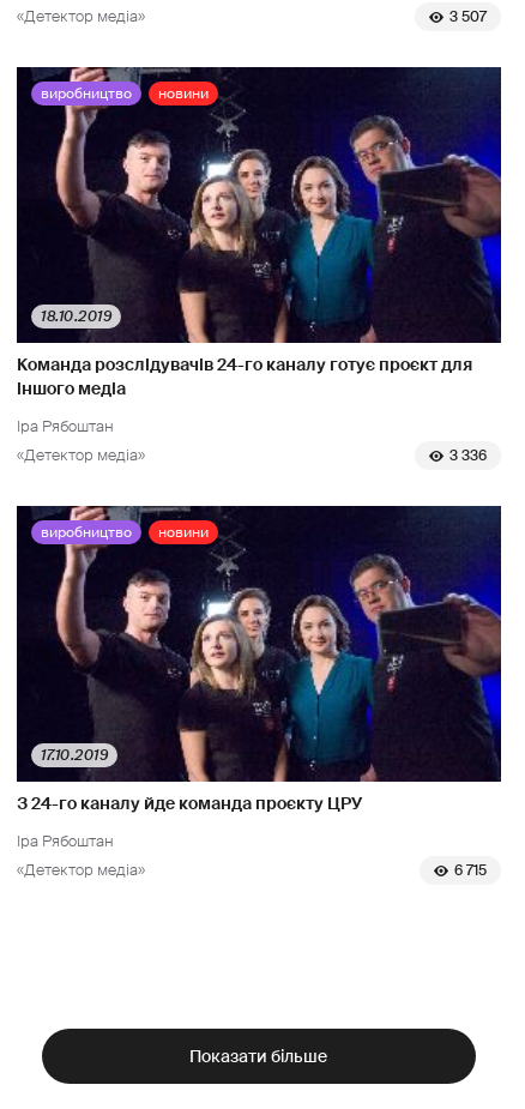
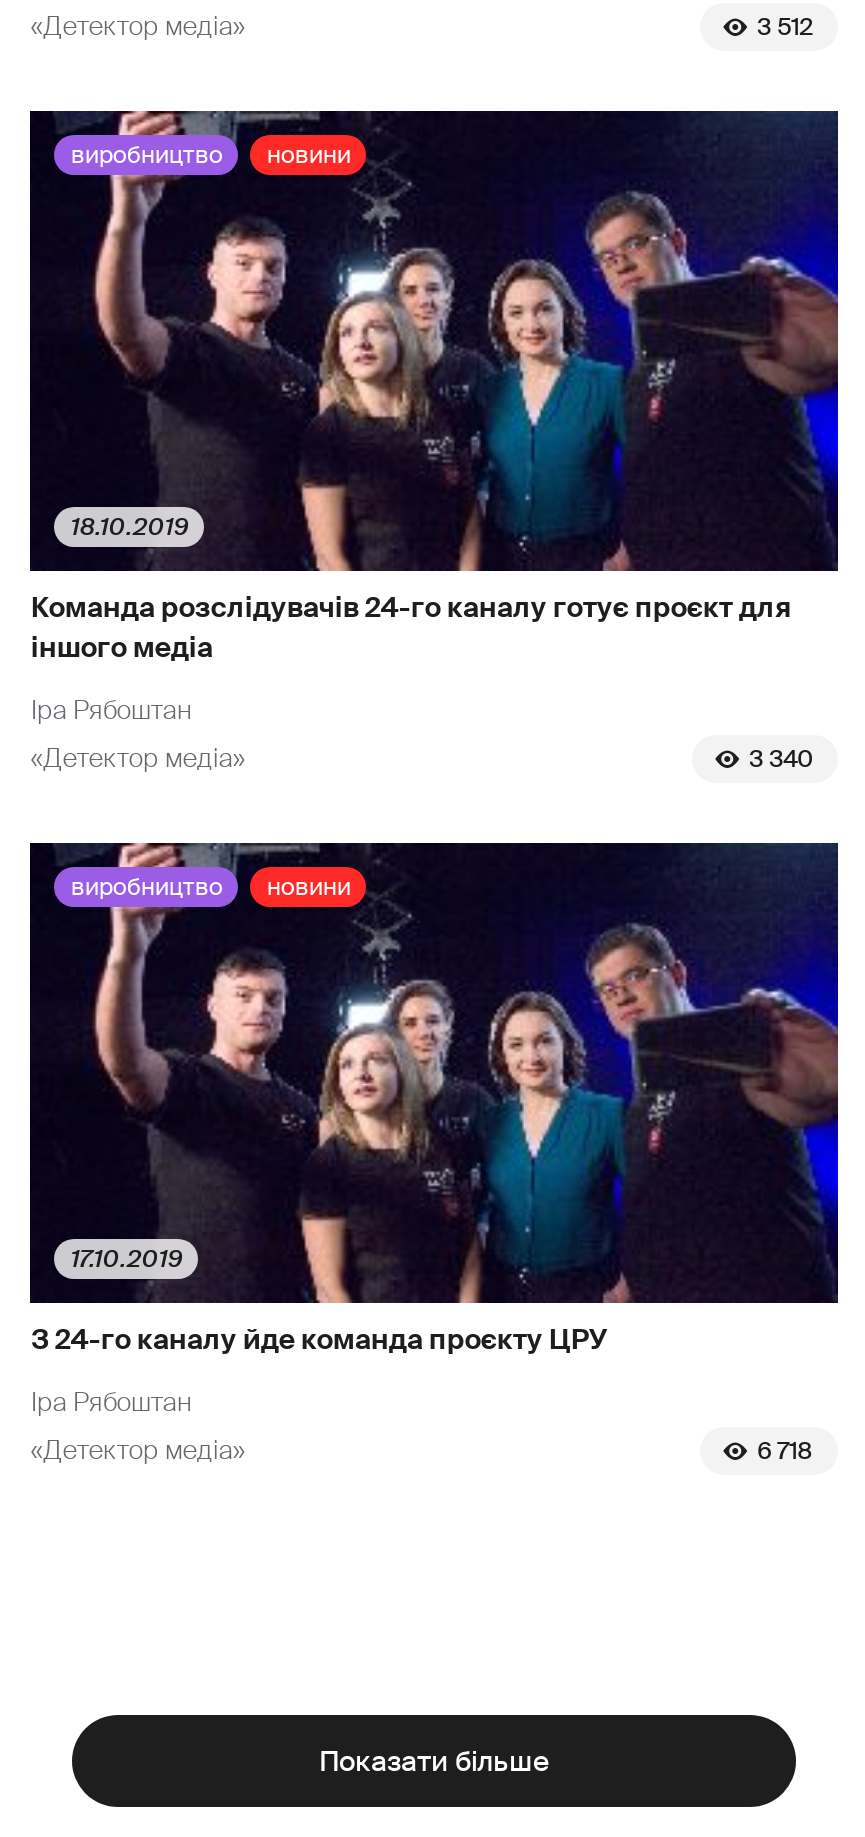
- 3 507
+ 3 512

- 3 336
+ 3 340

- 6 715
+ 6 718
